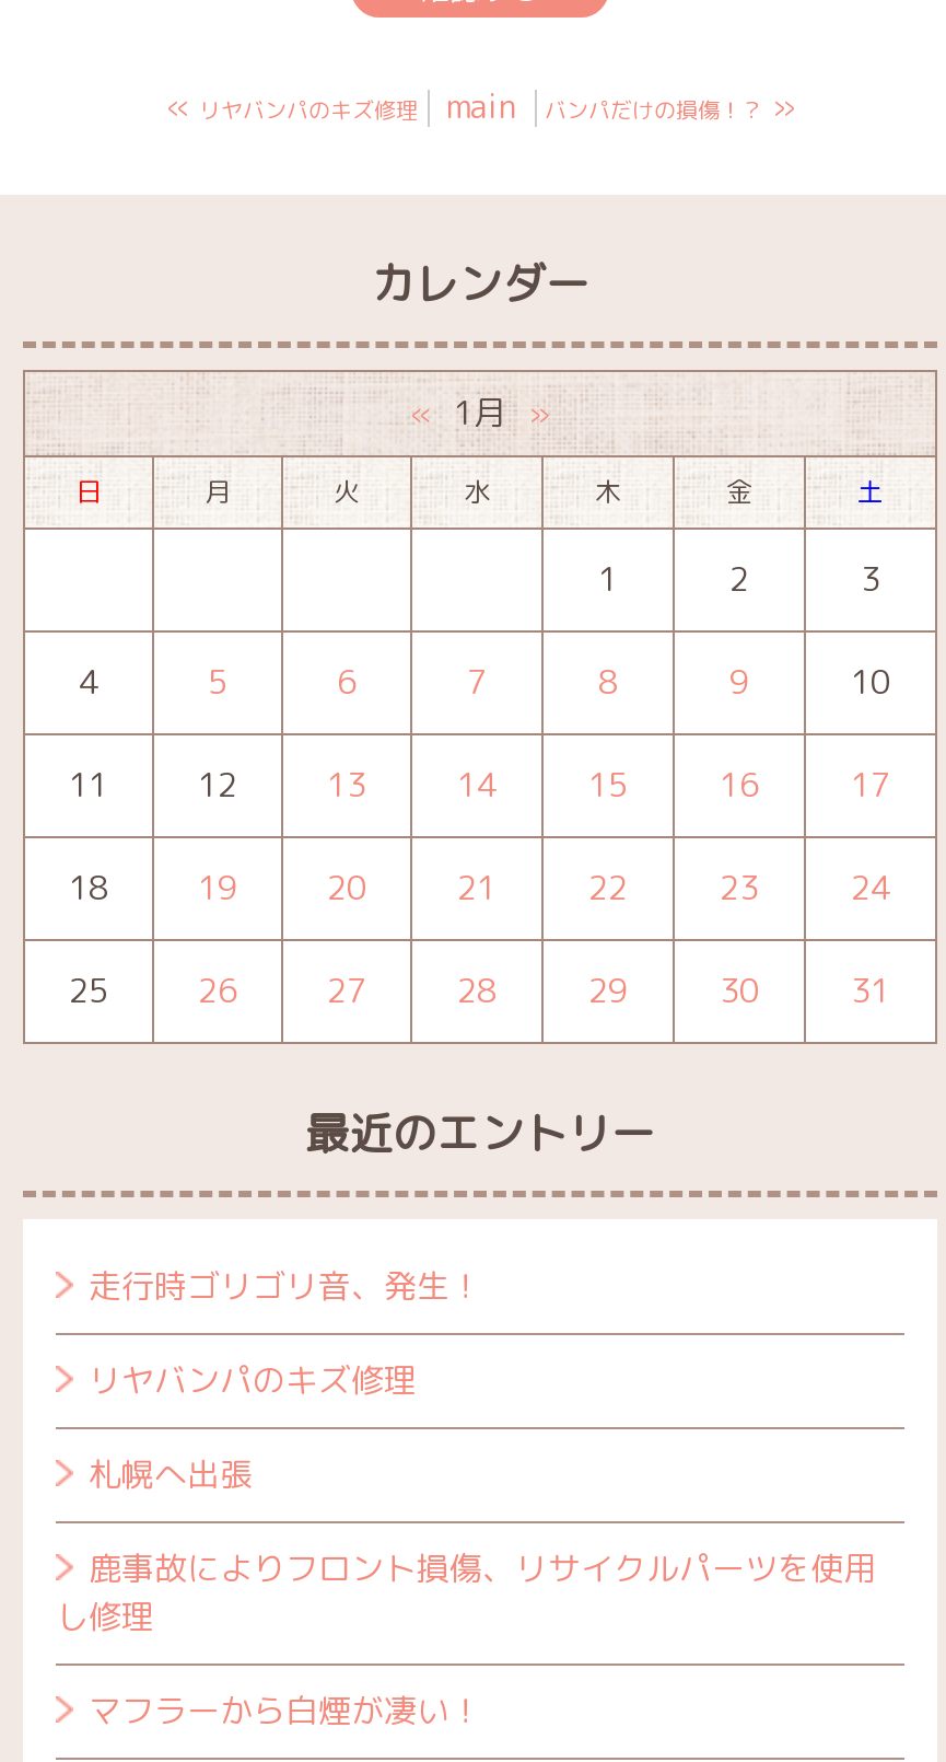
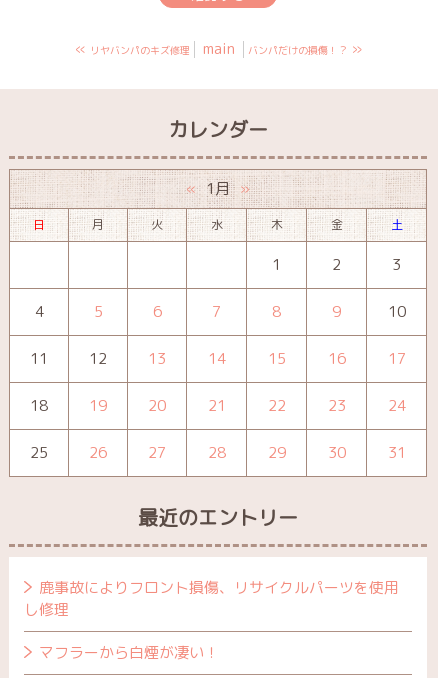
- 走行時ゴリゴリ音、発生！
- リヤバンパのキズ修理
- 札幌へ出張
